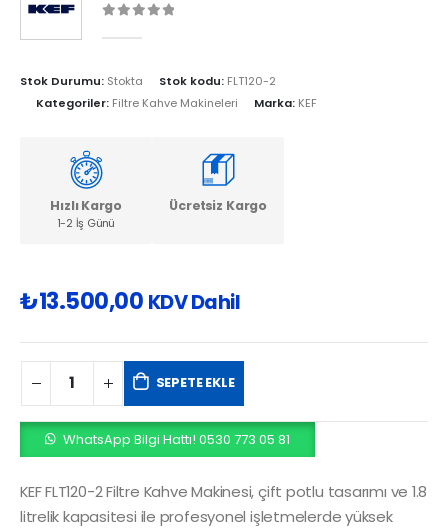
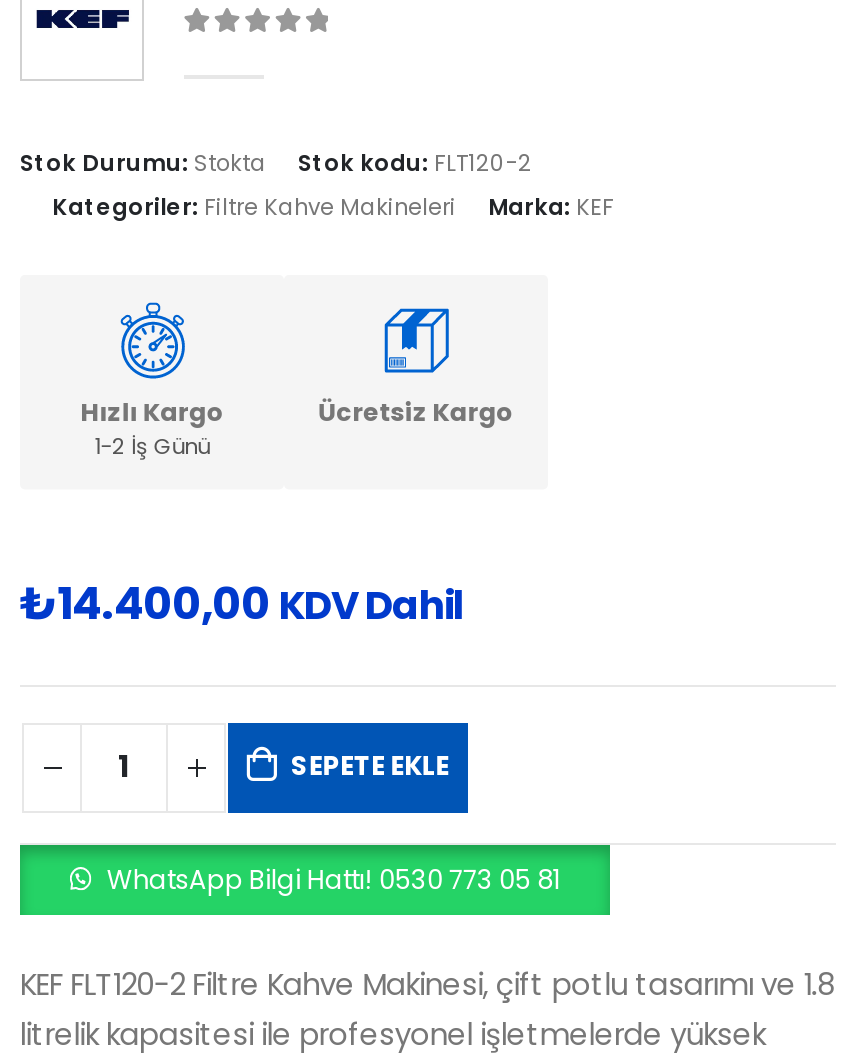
- ₺13.500,00 KDV Dahil
+ ₺14.400,00 KDV Dahil
